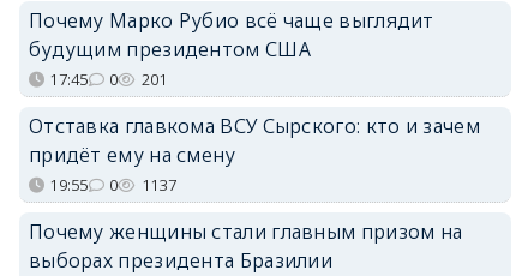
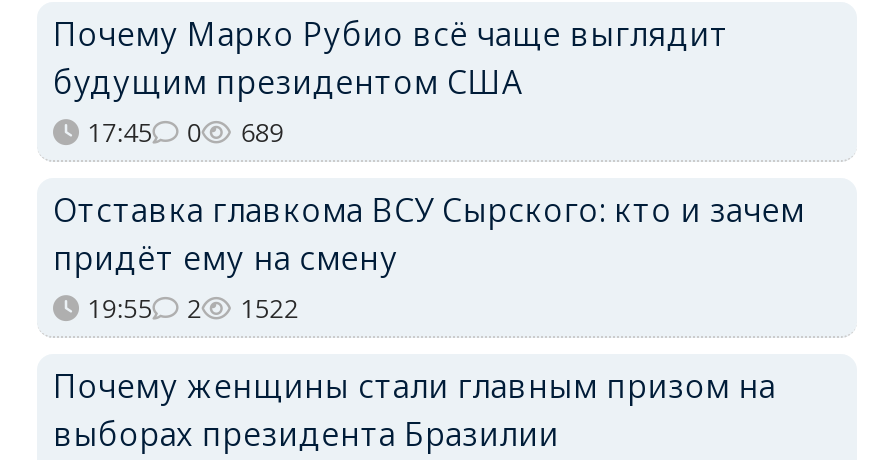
- 17:45 0 201
+ 17:45 0 689

- 0
+ 2

- 1137
+ 1522
